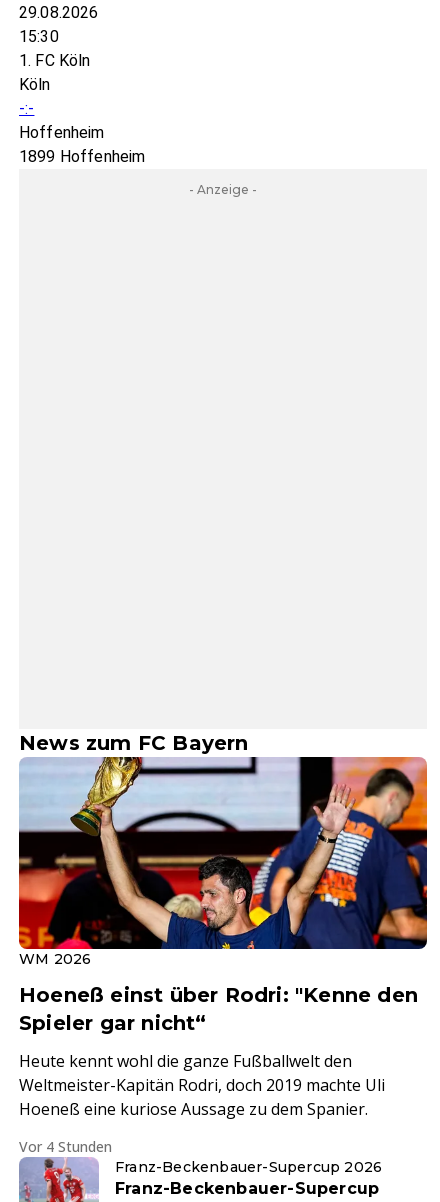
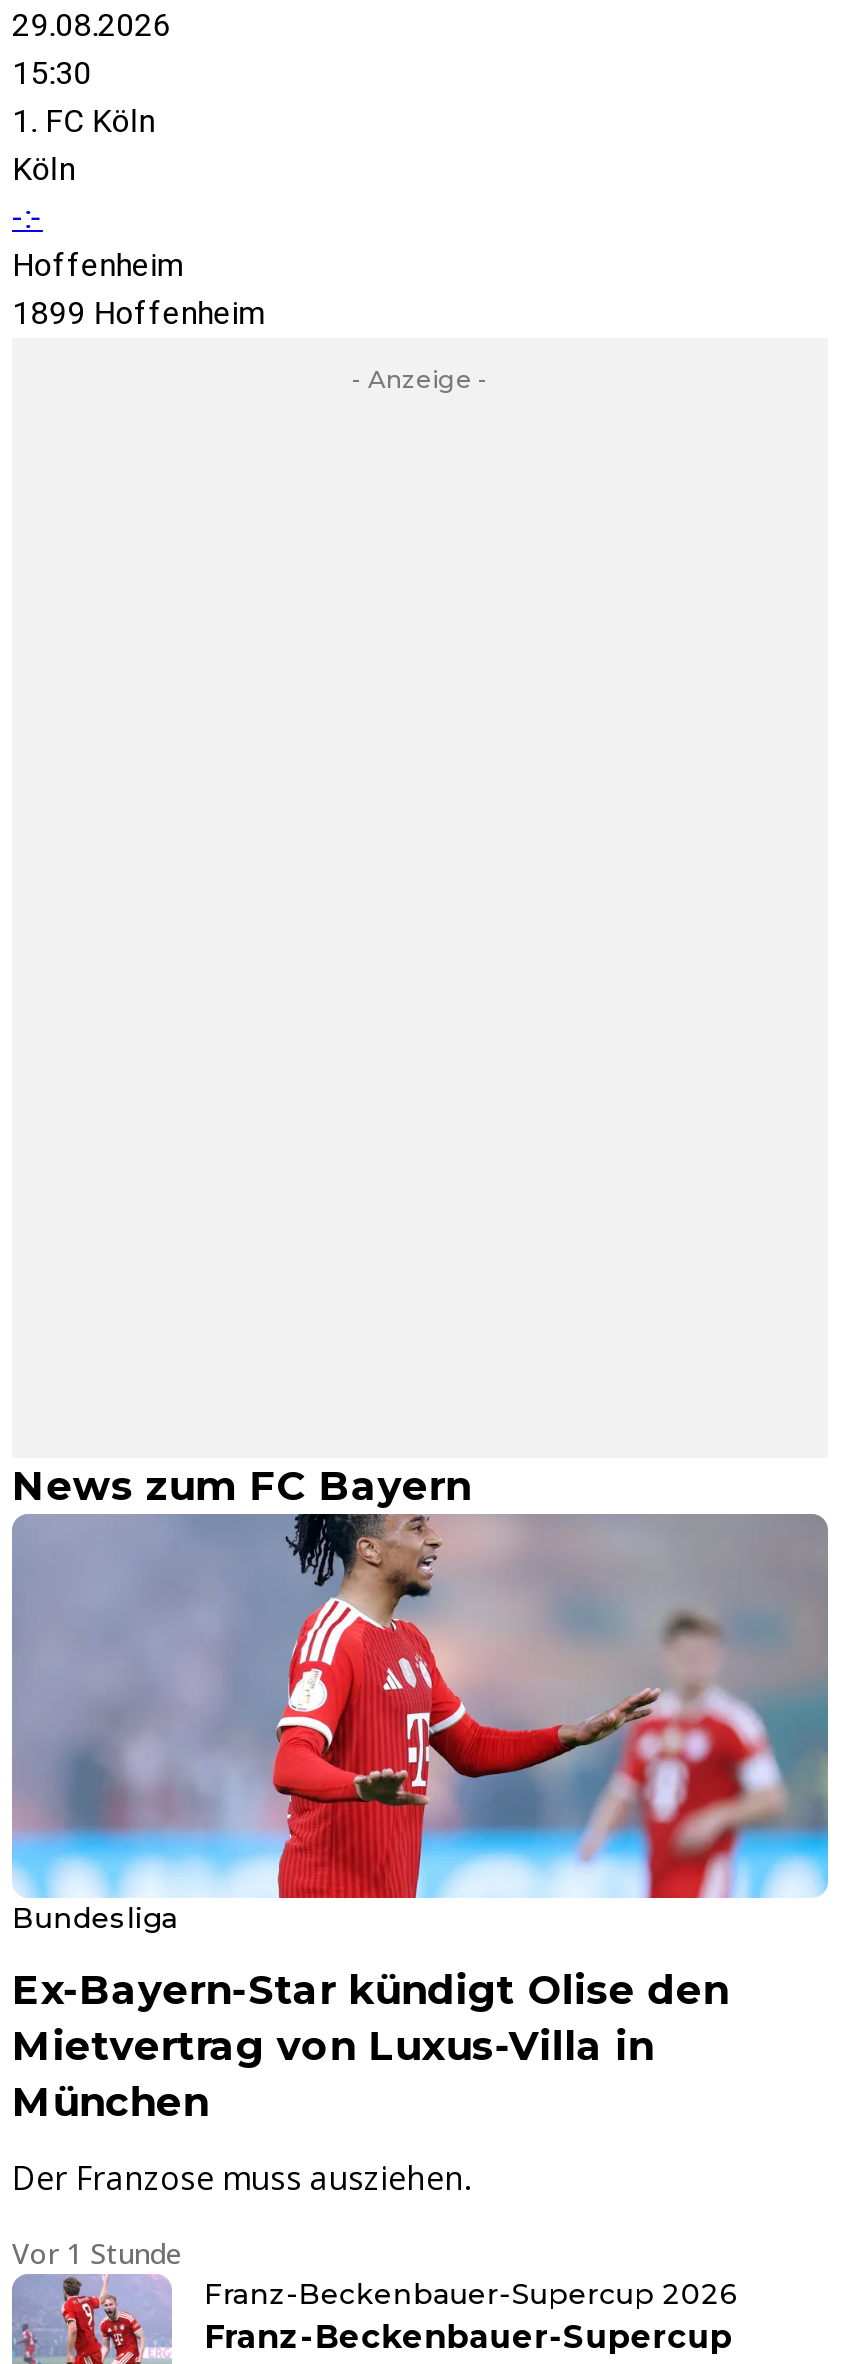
- [image]
- WM 2026
+ [image]
+ Bundesliga

- Hoeneß einst über Rodri: "Kenne den
- Spieler gar nicht“
+ Ex-Bayern-Star kündigt Olise den
+ Mietvertrag von Luxus-Villa in
+ München

- Heute kennt wohl die ganze Fußballwelt den
- Weltmeister-Kapitän Rodri, doch 2019 machte Uli
- Hoeneß eine kuriose Aussage zu dem Spanier.
+ Der Franzose muss ausziehen.

- Vor 4 Stunden
+ Vor 1 Stunde
